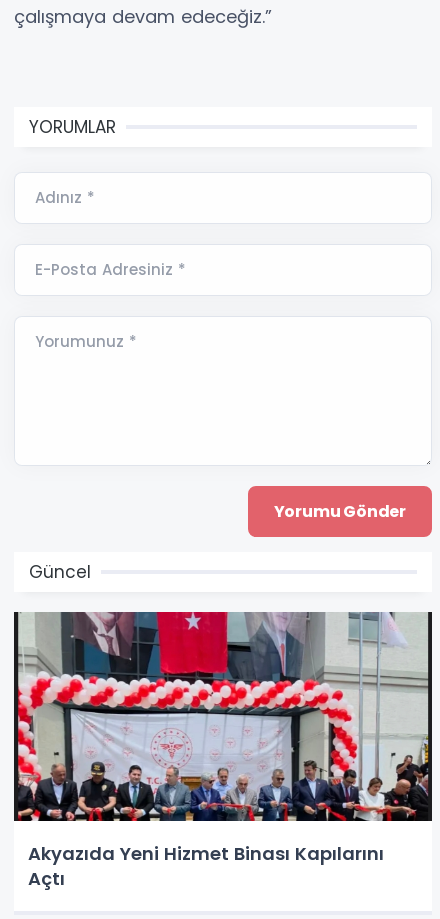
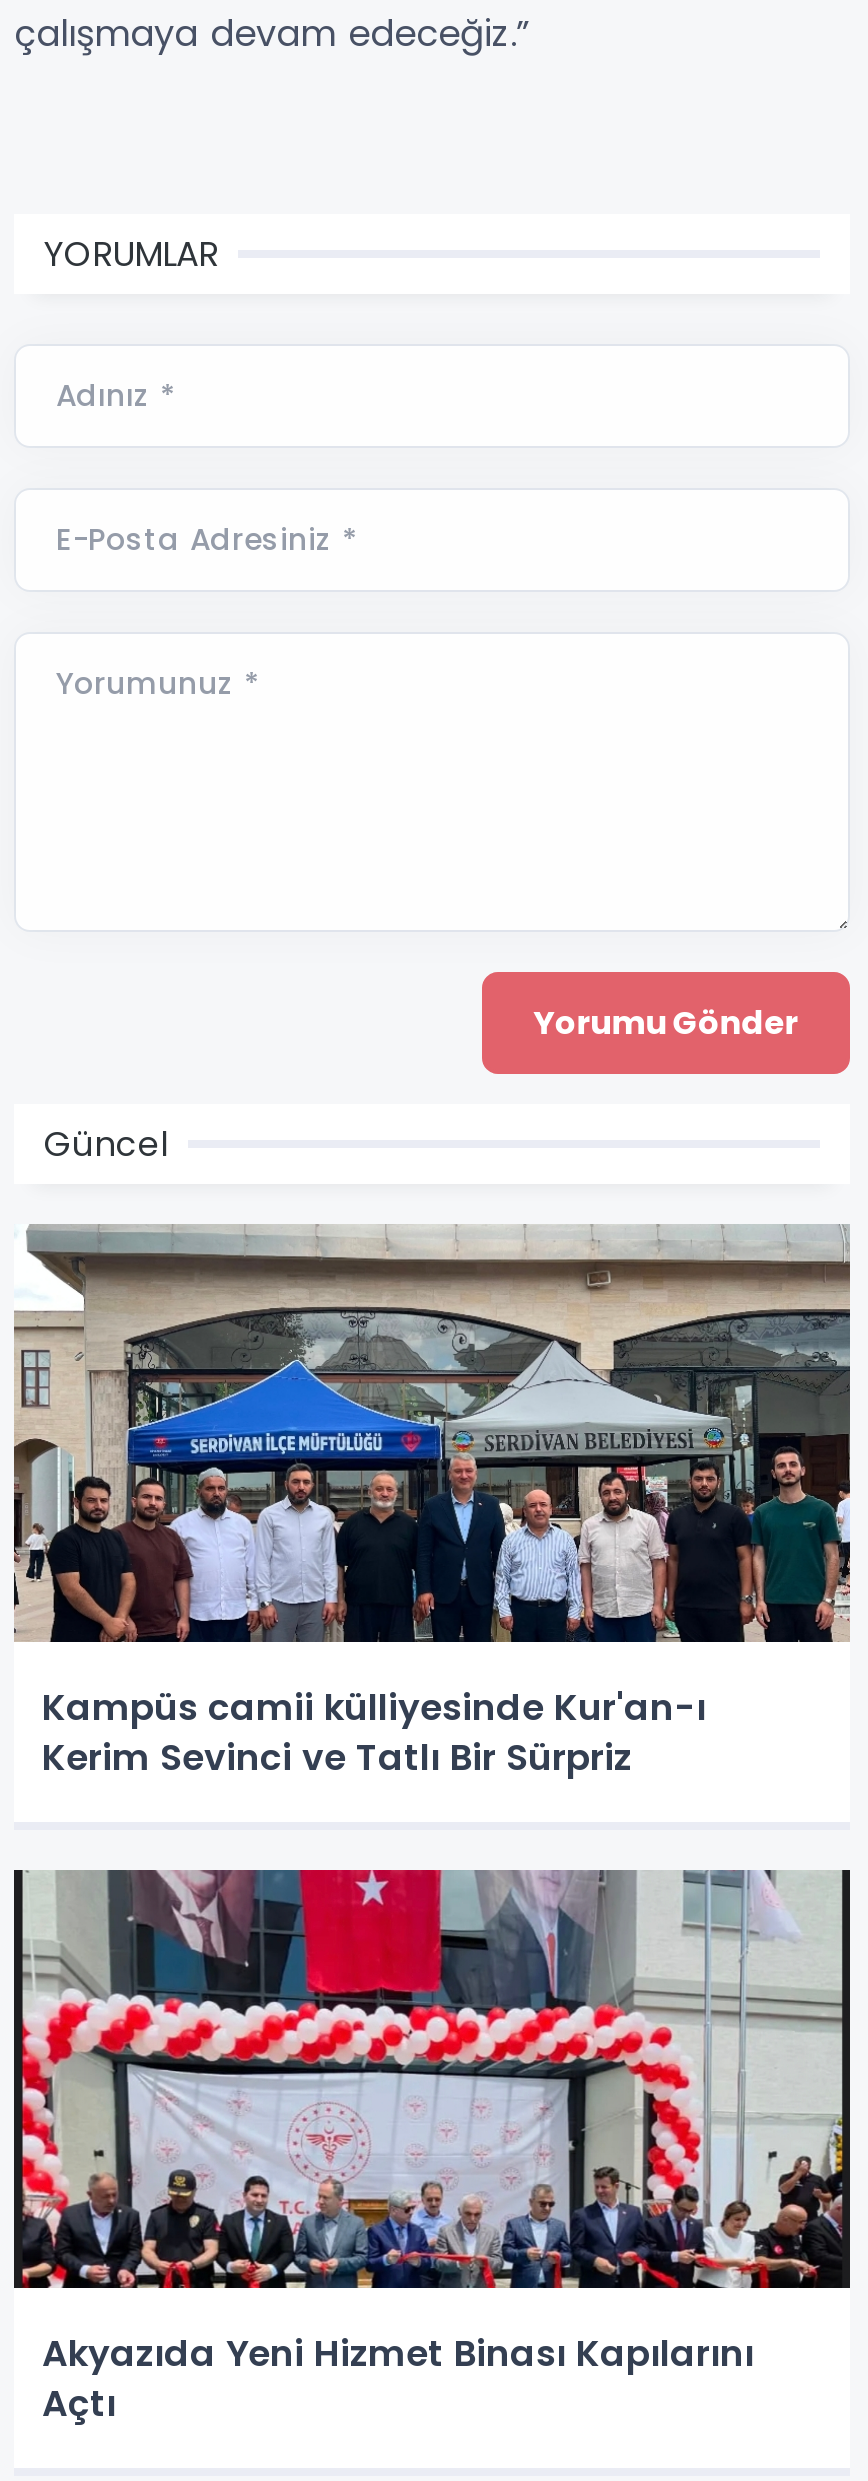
+ [image]
+ Kampüs camii külliyesinde Kur'an-ı
+ Kerim Sevinci ve Tatlı Bir Sürpriz
